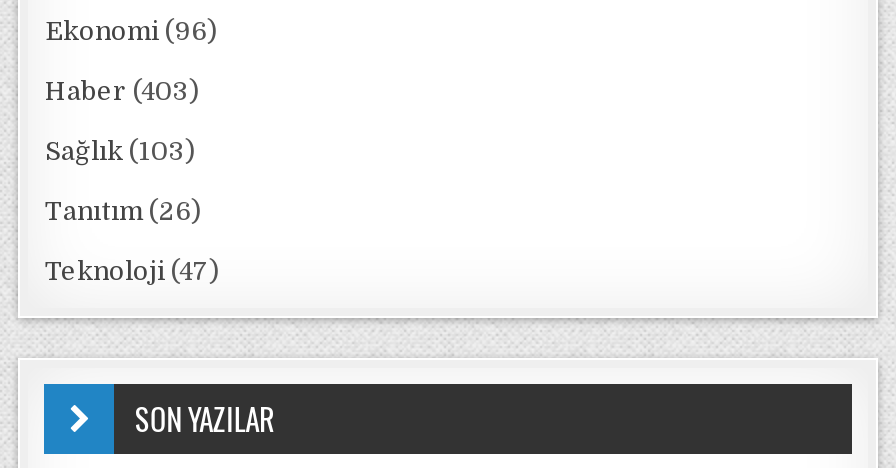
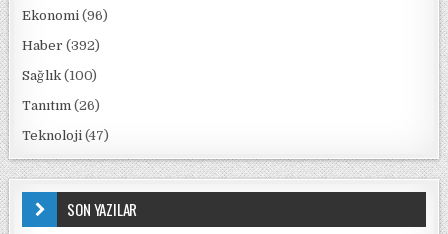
- Haber (403)
+ Haber (392)

- Sağlık (103)
+ Sağlık (100)
